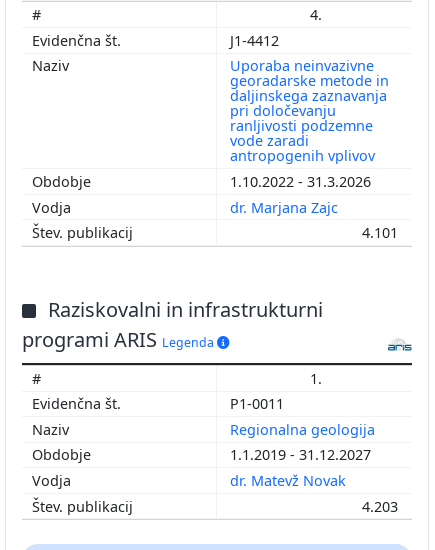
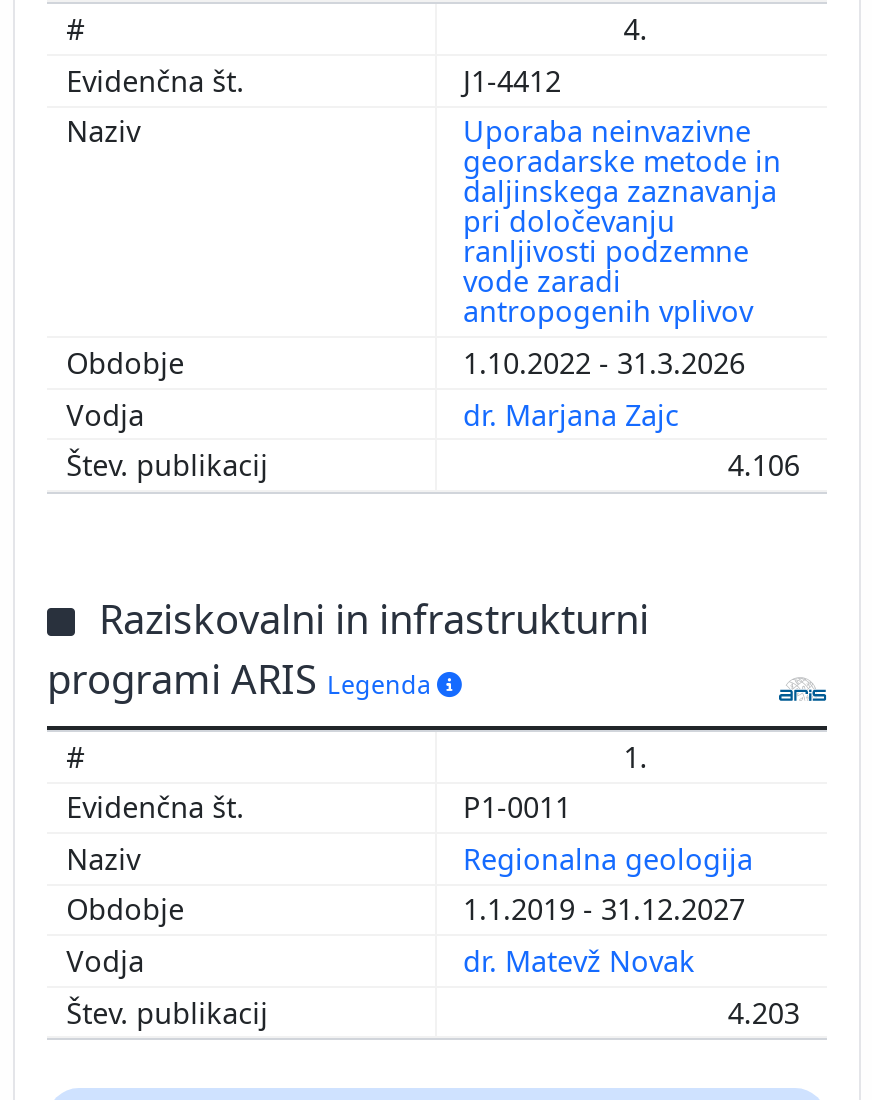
- 4.101
+ 4.106
